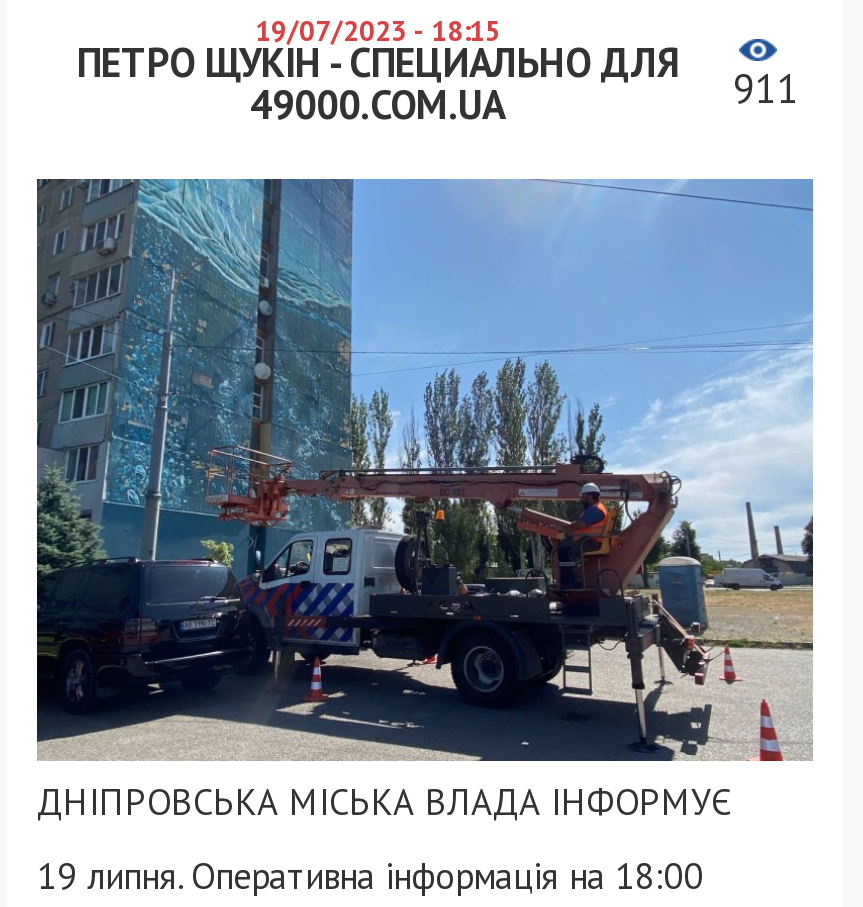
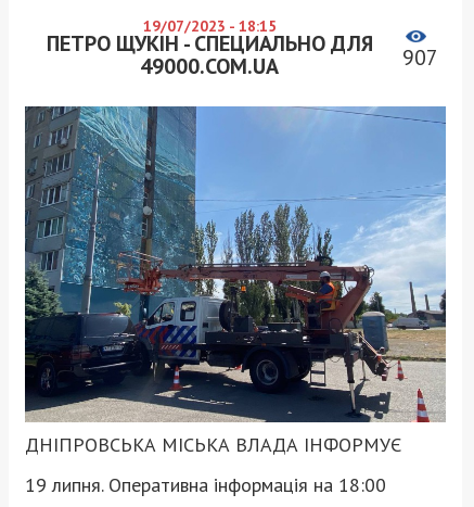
- ПЕТРО ЩУКІН - СПЕЦИАЛЬНО ДЛЯ 911
+ ПЕТРО ЩУКІН - СПЕЦИАЛЬНО ДЛЯ 907
